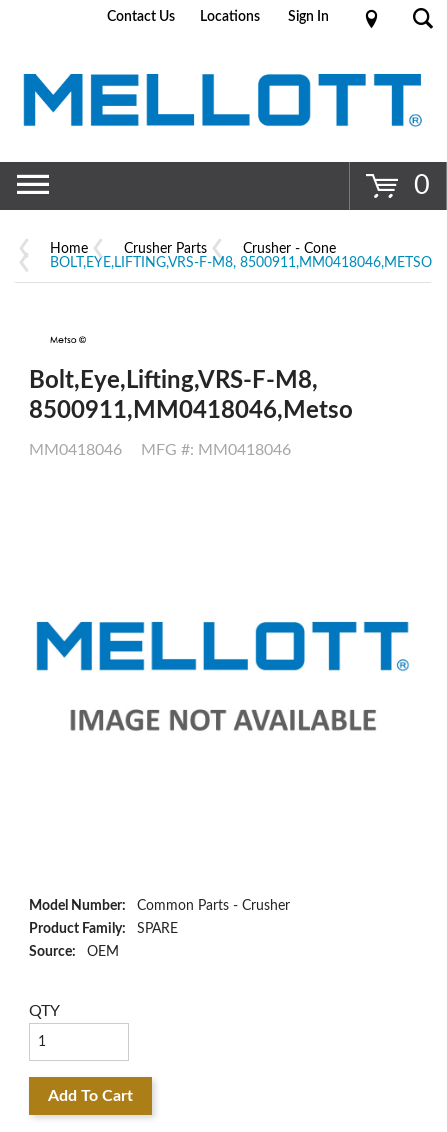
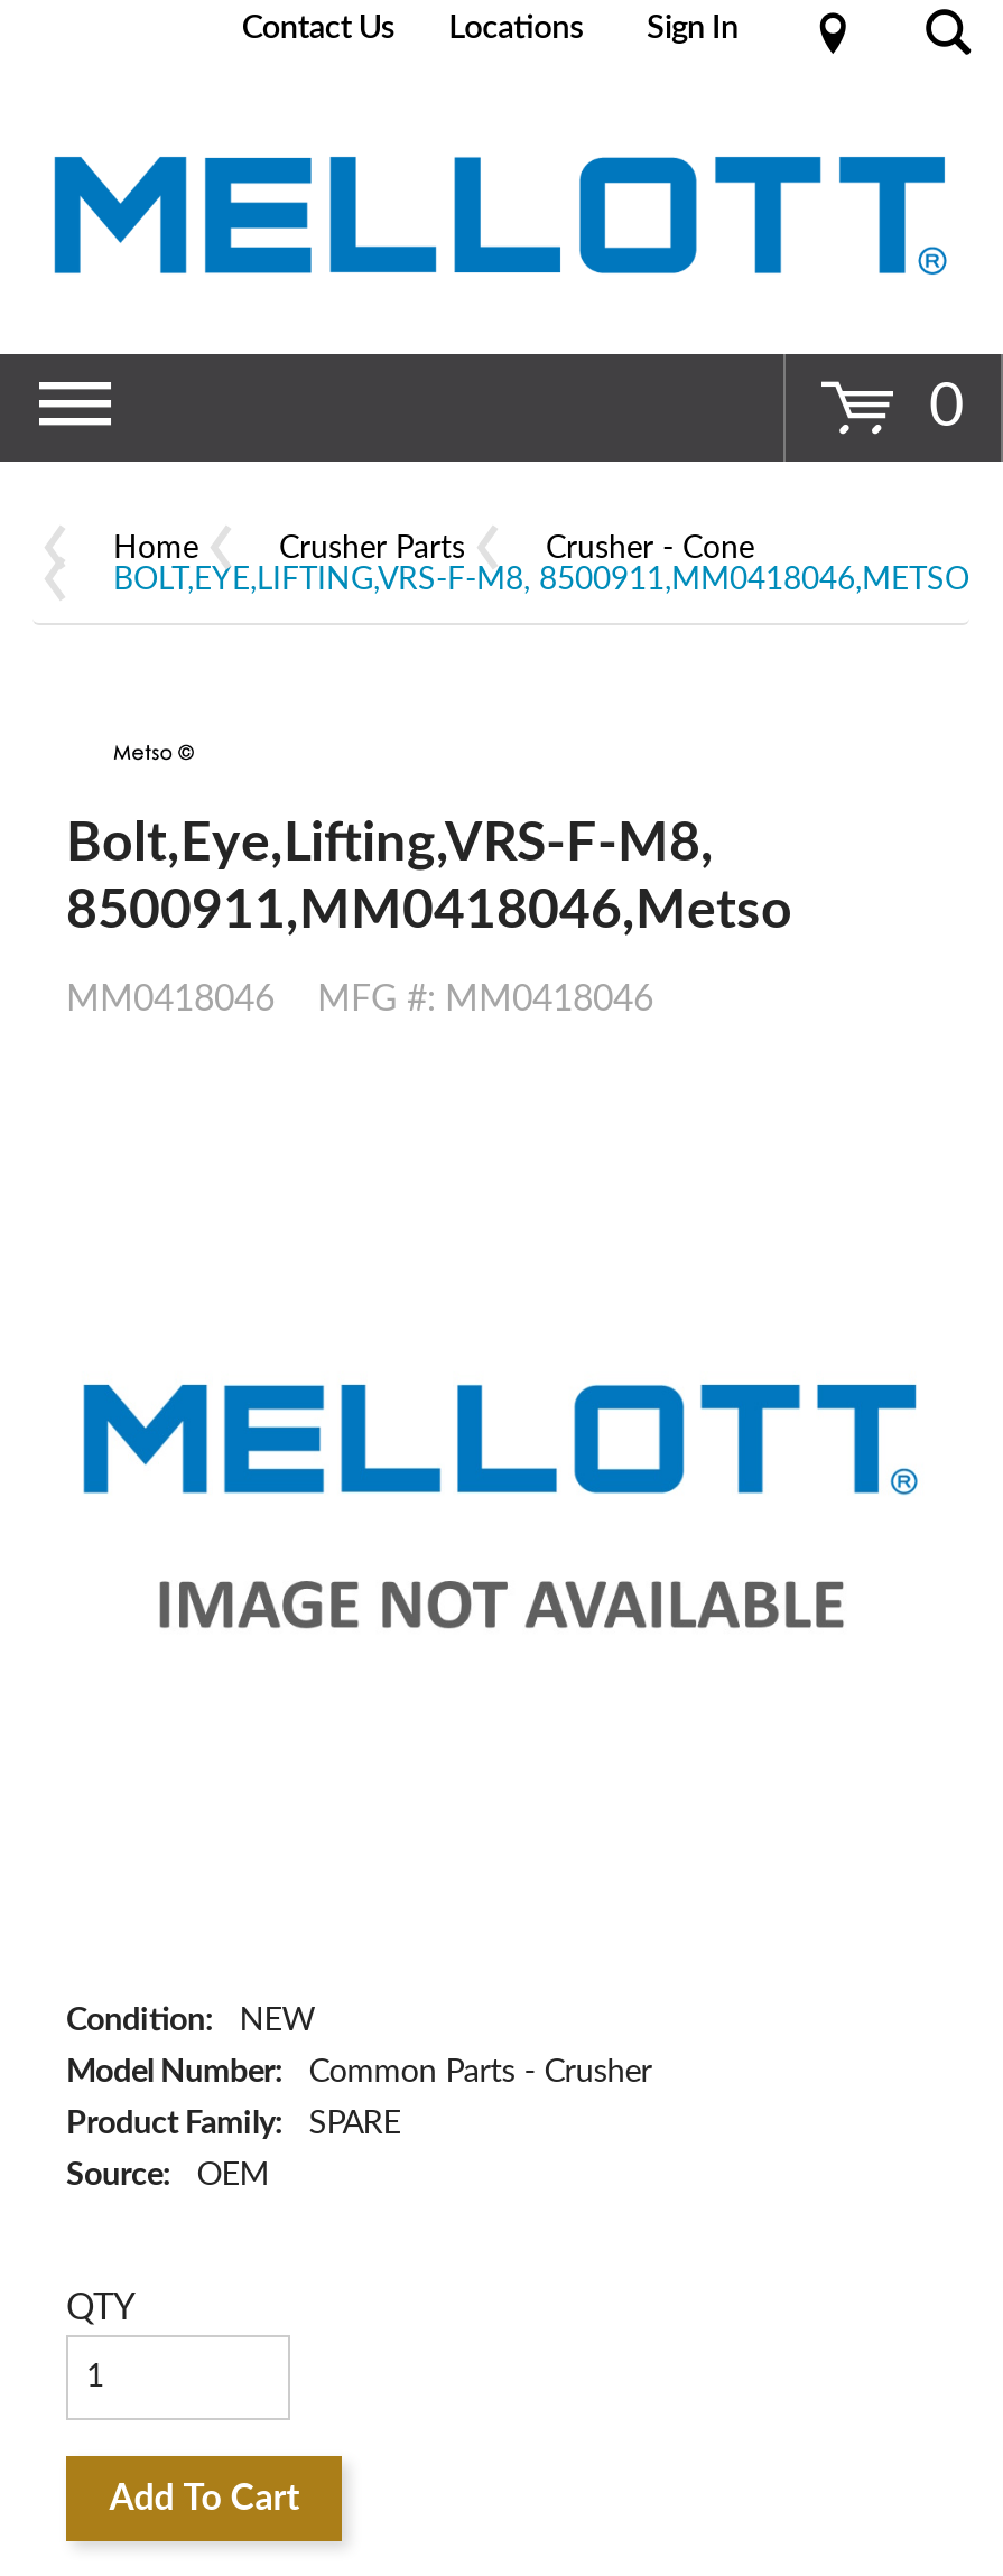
+ Condition:
+ NEW
